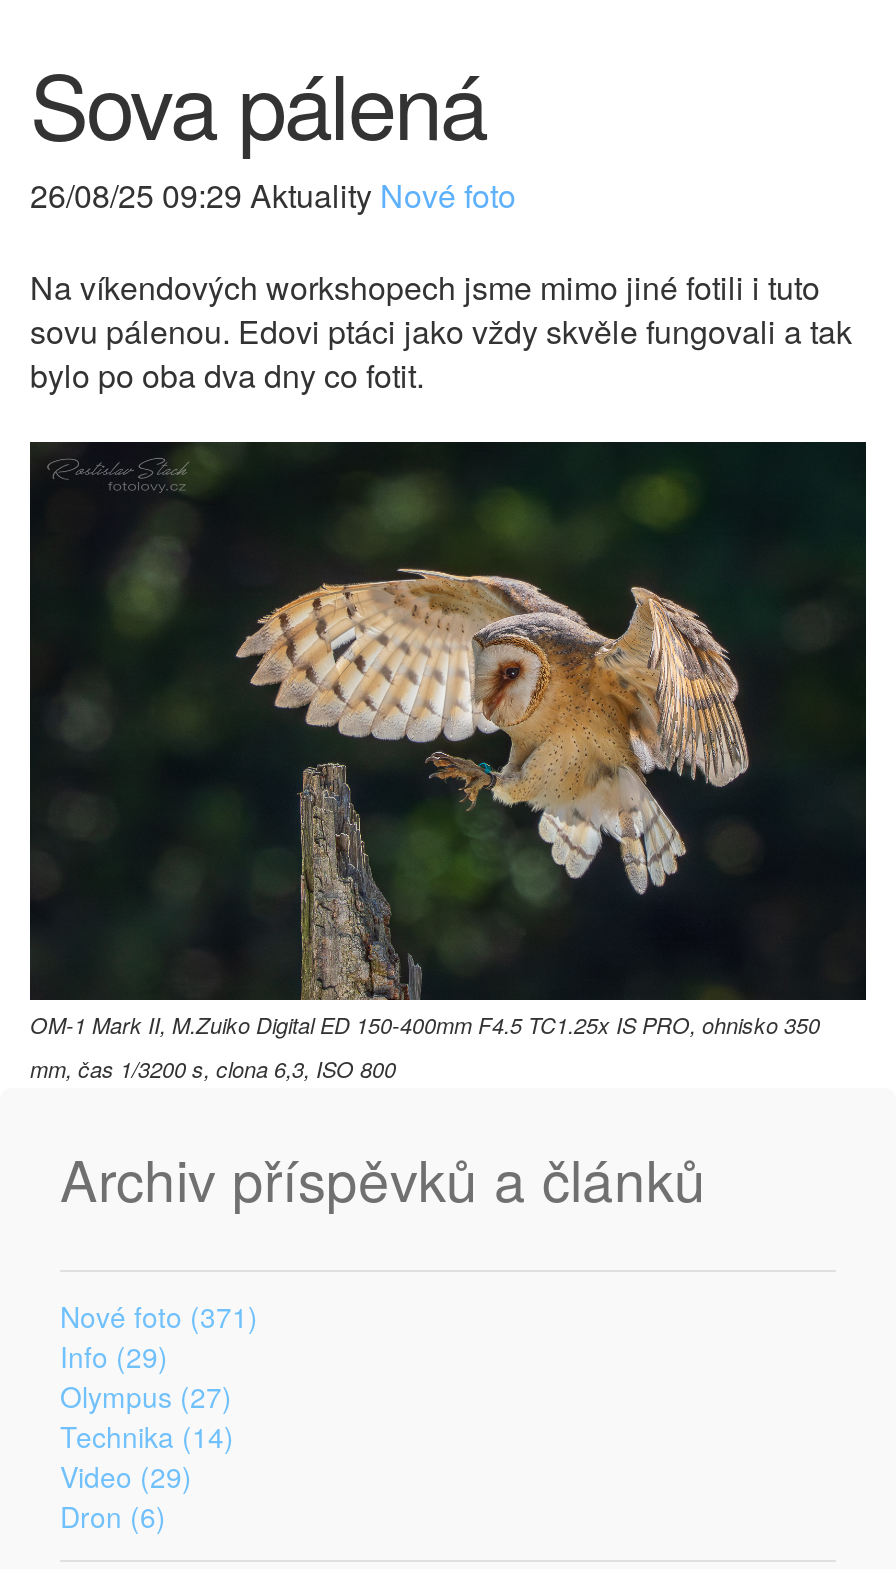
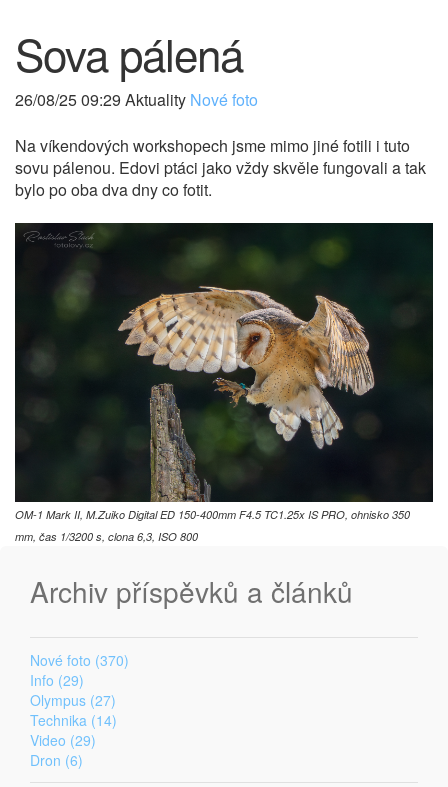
- Nové foto (371)
+ Nové foto (370)
